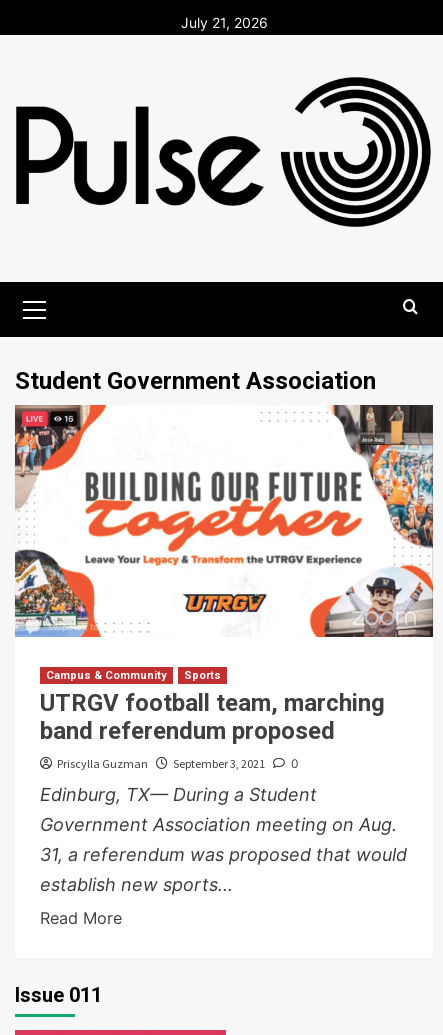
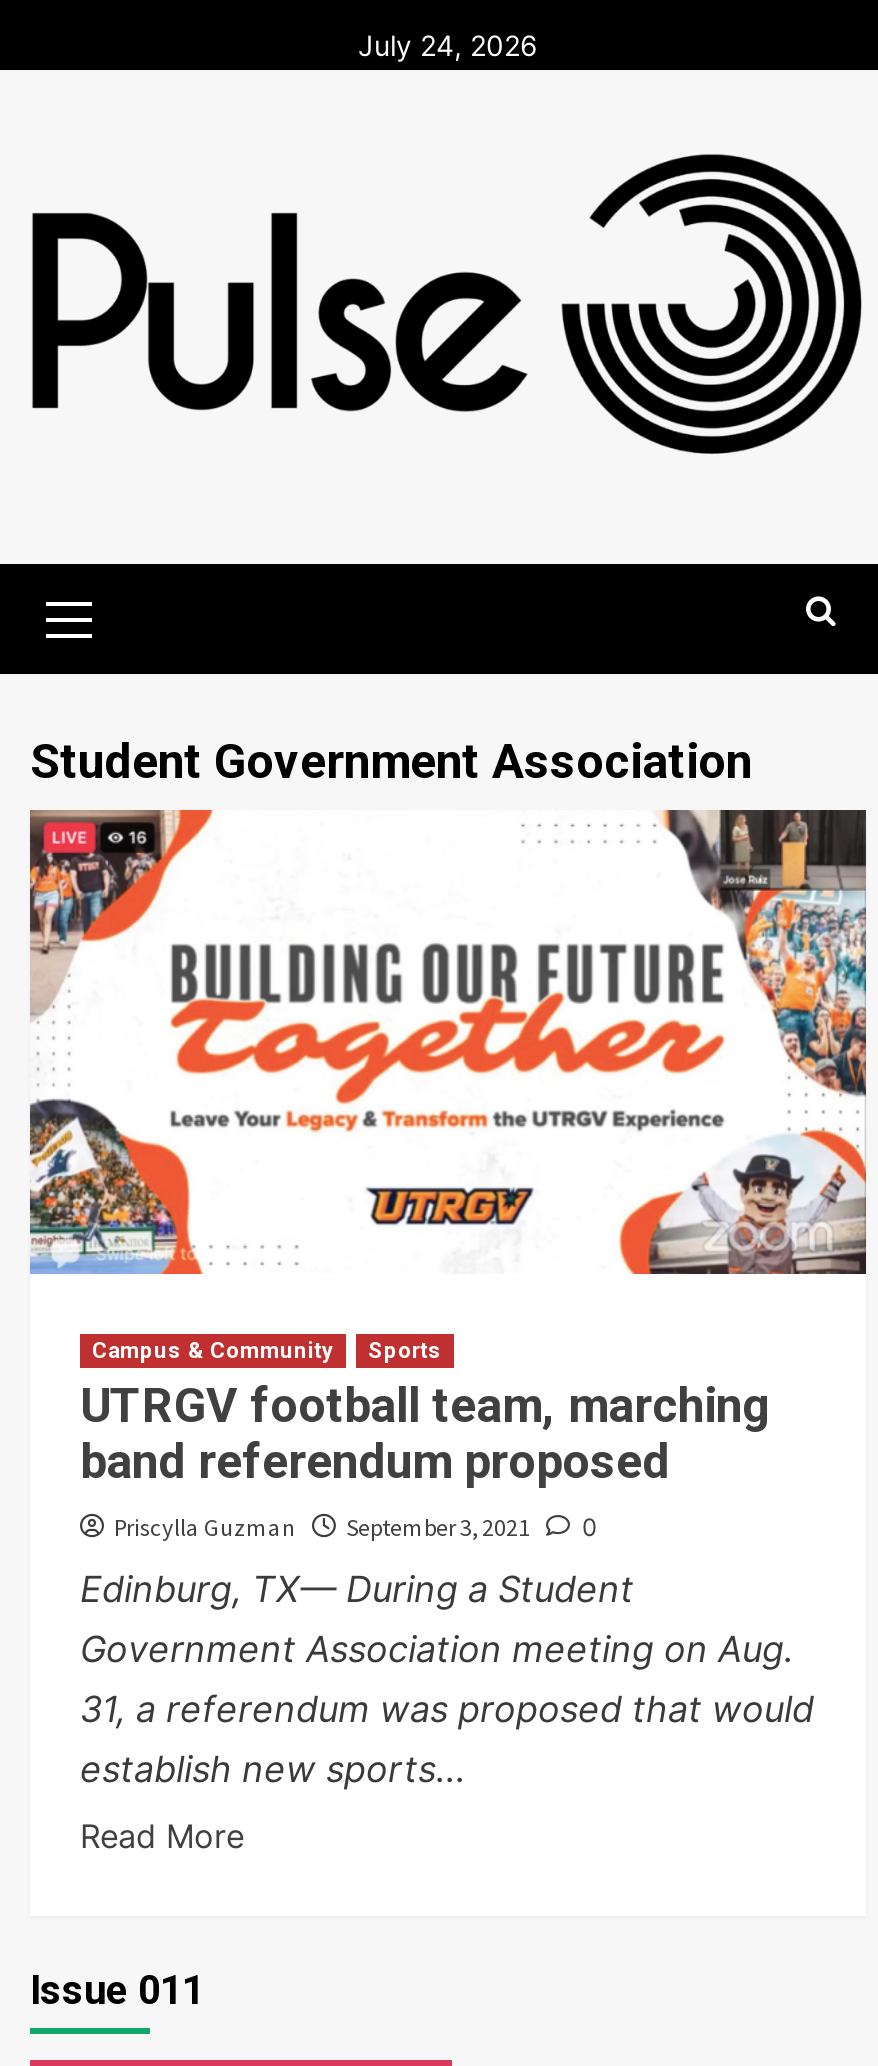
- July 21, 2026
+ July 24, 2026
